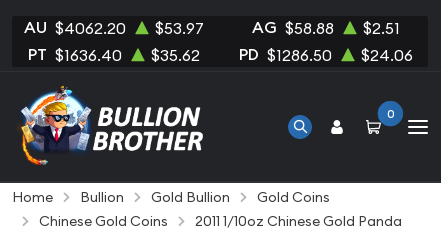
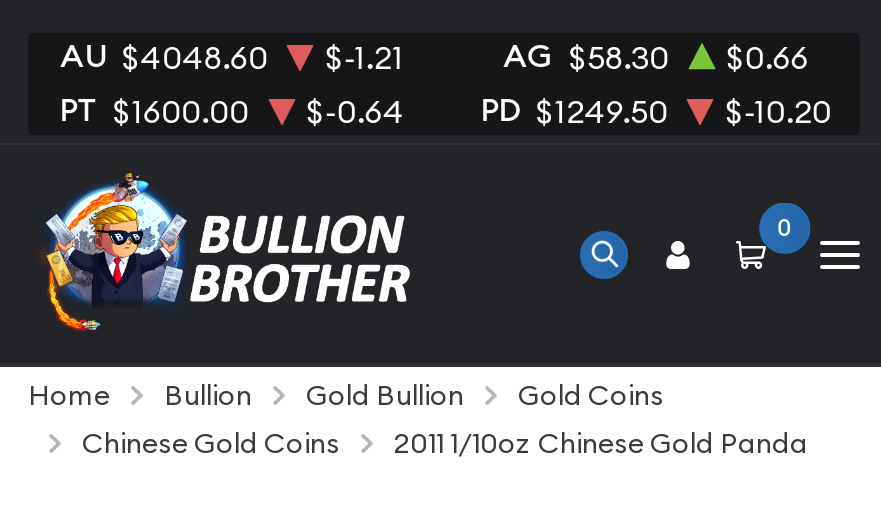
- AU $4062.20
+ AU $4048.60

- $53.97
+ $-1.21

- AG $58.88
+ AG $58.30

- $2.51
+ $0.66

- PT $1636.40
+ PT $1600.00

- $35.62
+ $-0.64

- PD $1286.50
+ PD $1249.50

- $24.06
+ $-10.20
